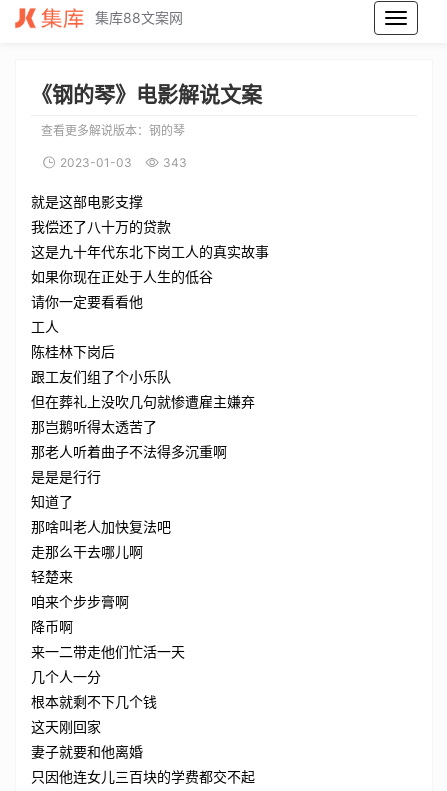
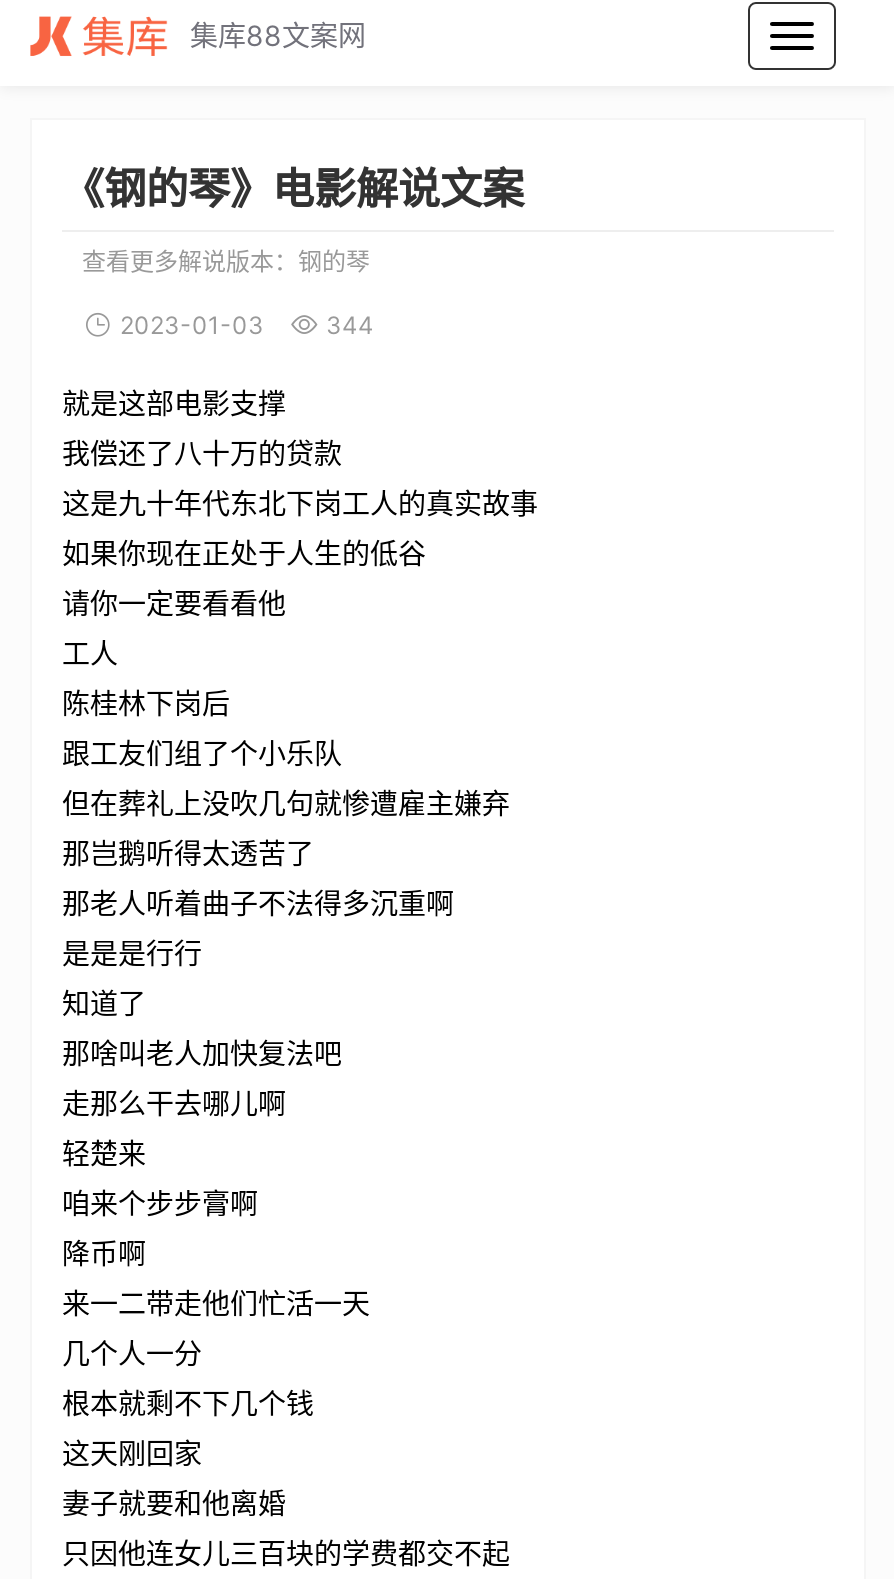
- 2023-01-03 343
+ 2023-01-03 344
